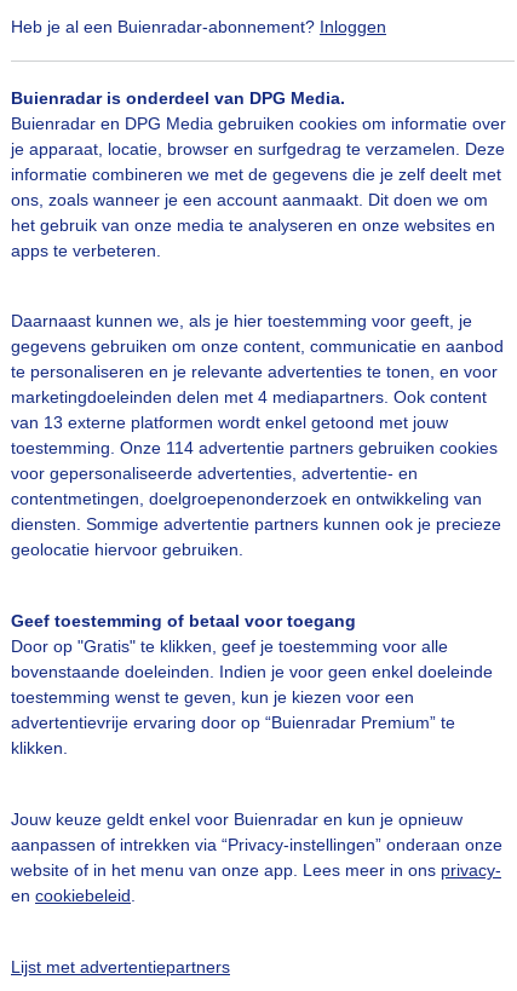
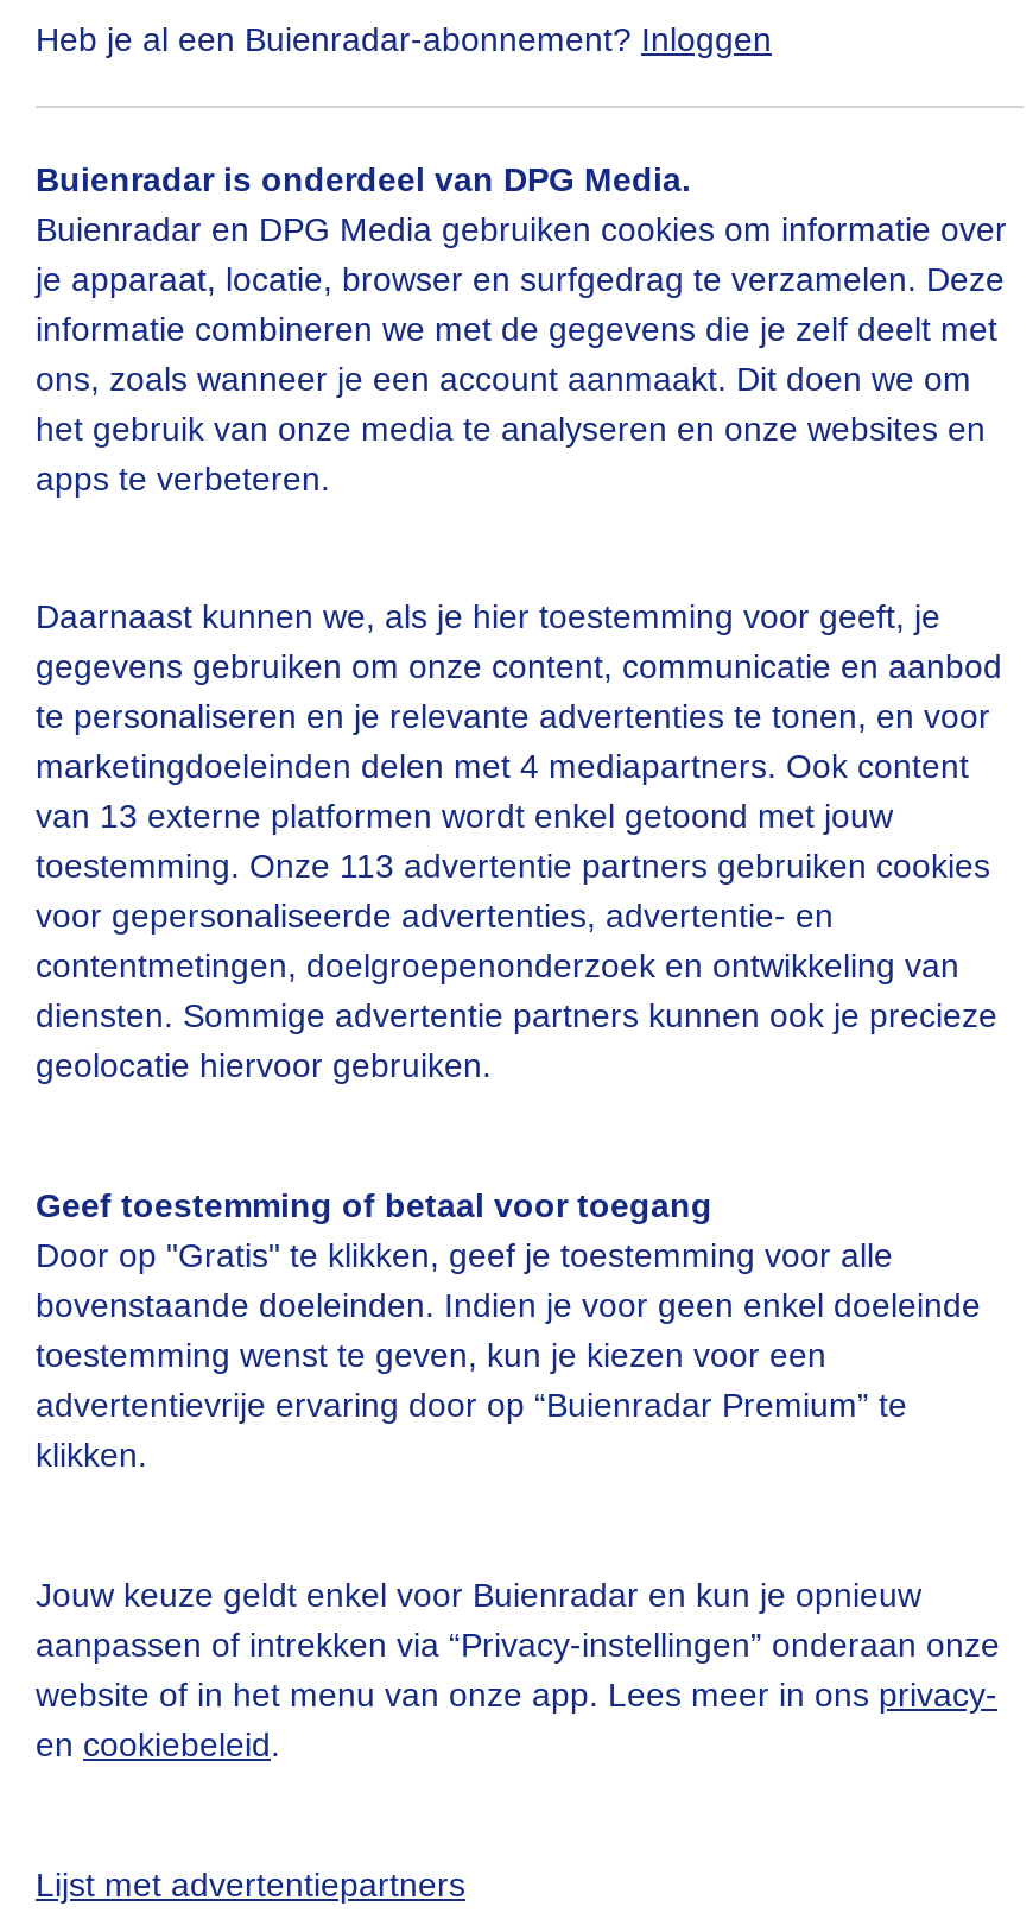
- toestemming. Onze 114 advertentie partners gebruiken cookies
+ toestemming. Onze 113 advertentie partners gebruiken cookies
